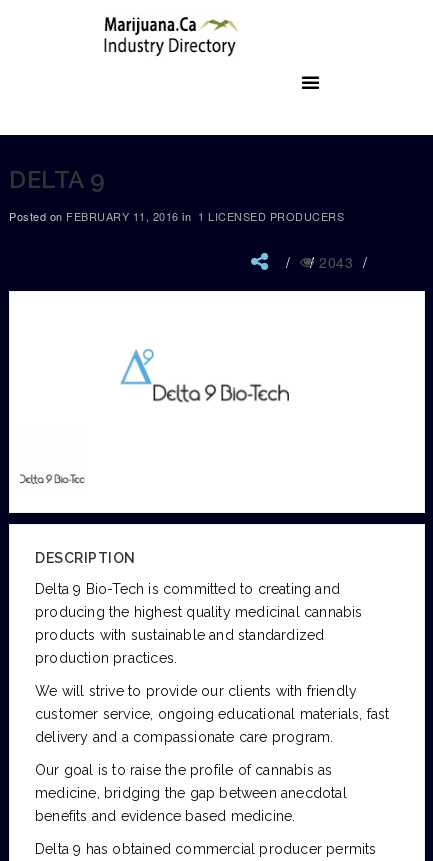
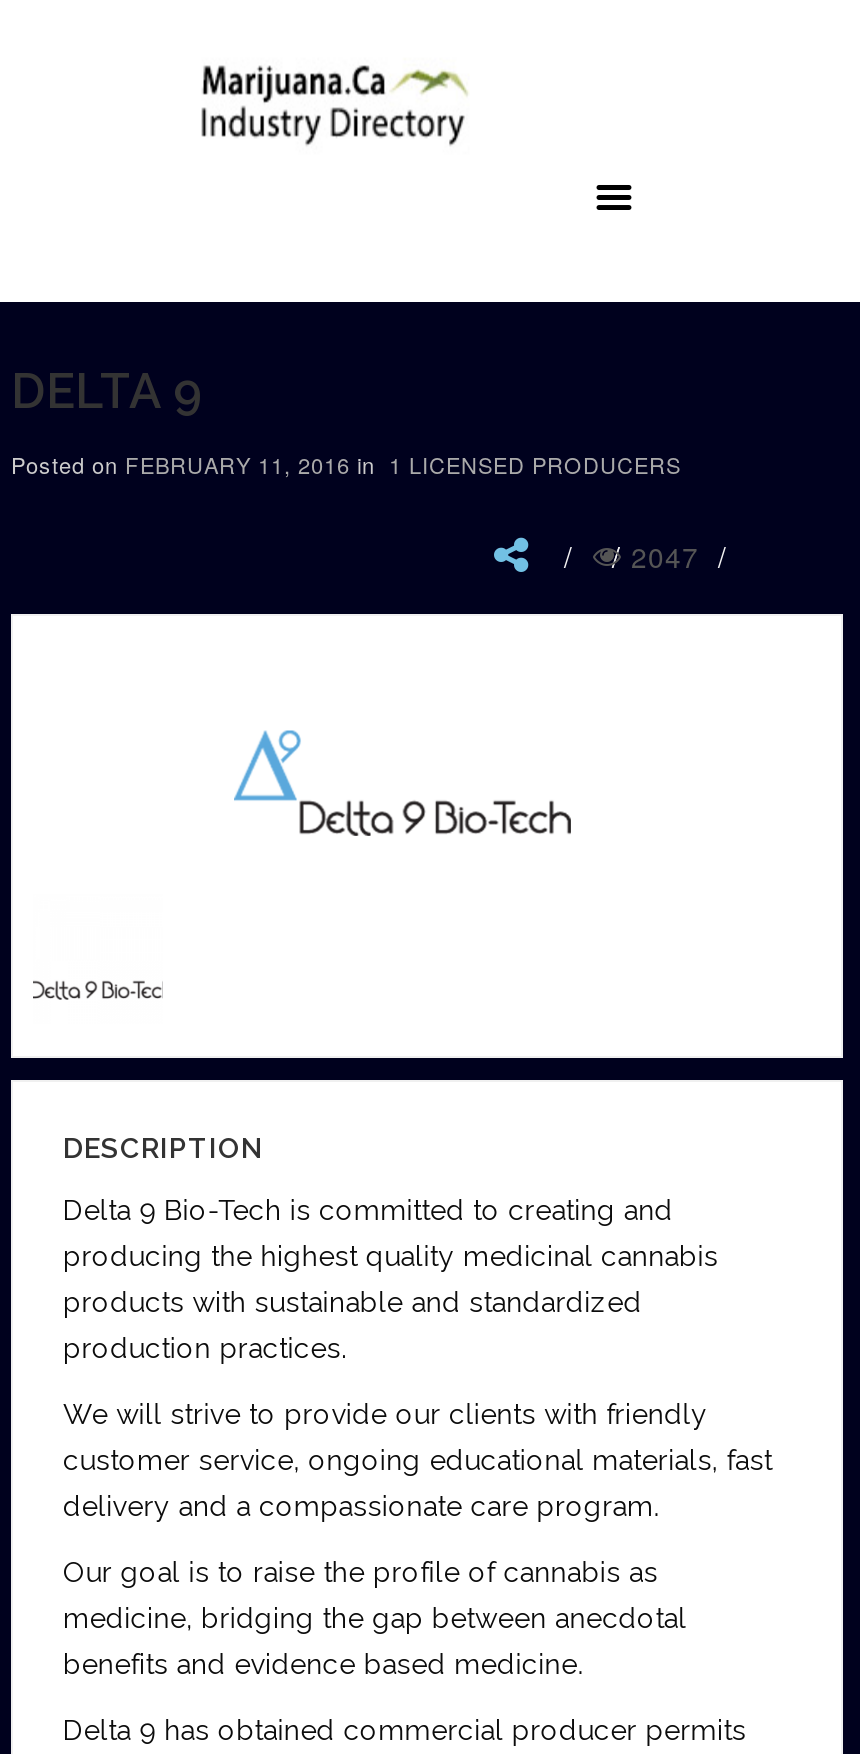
- 2043
+ 2047
